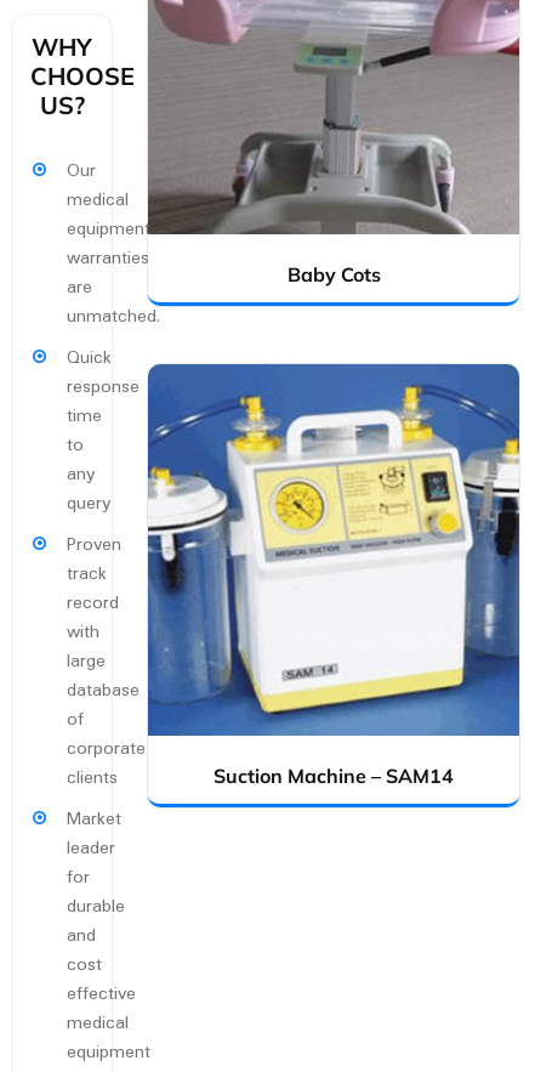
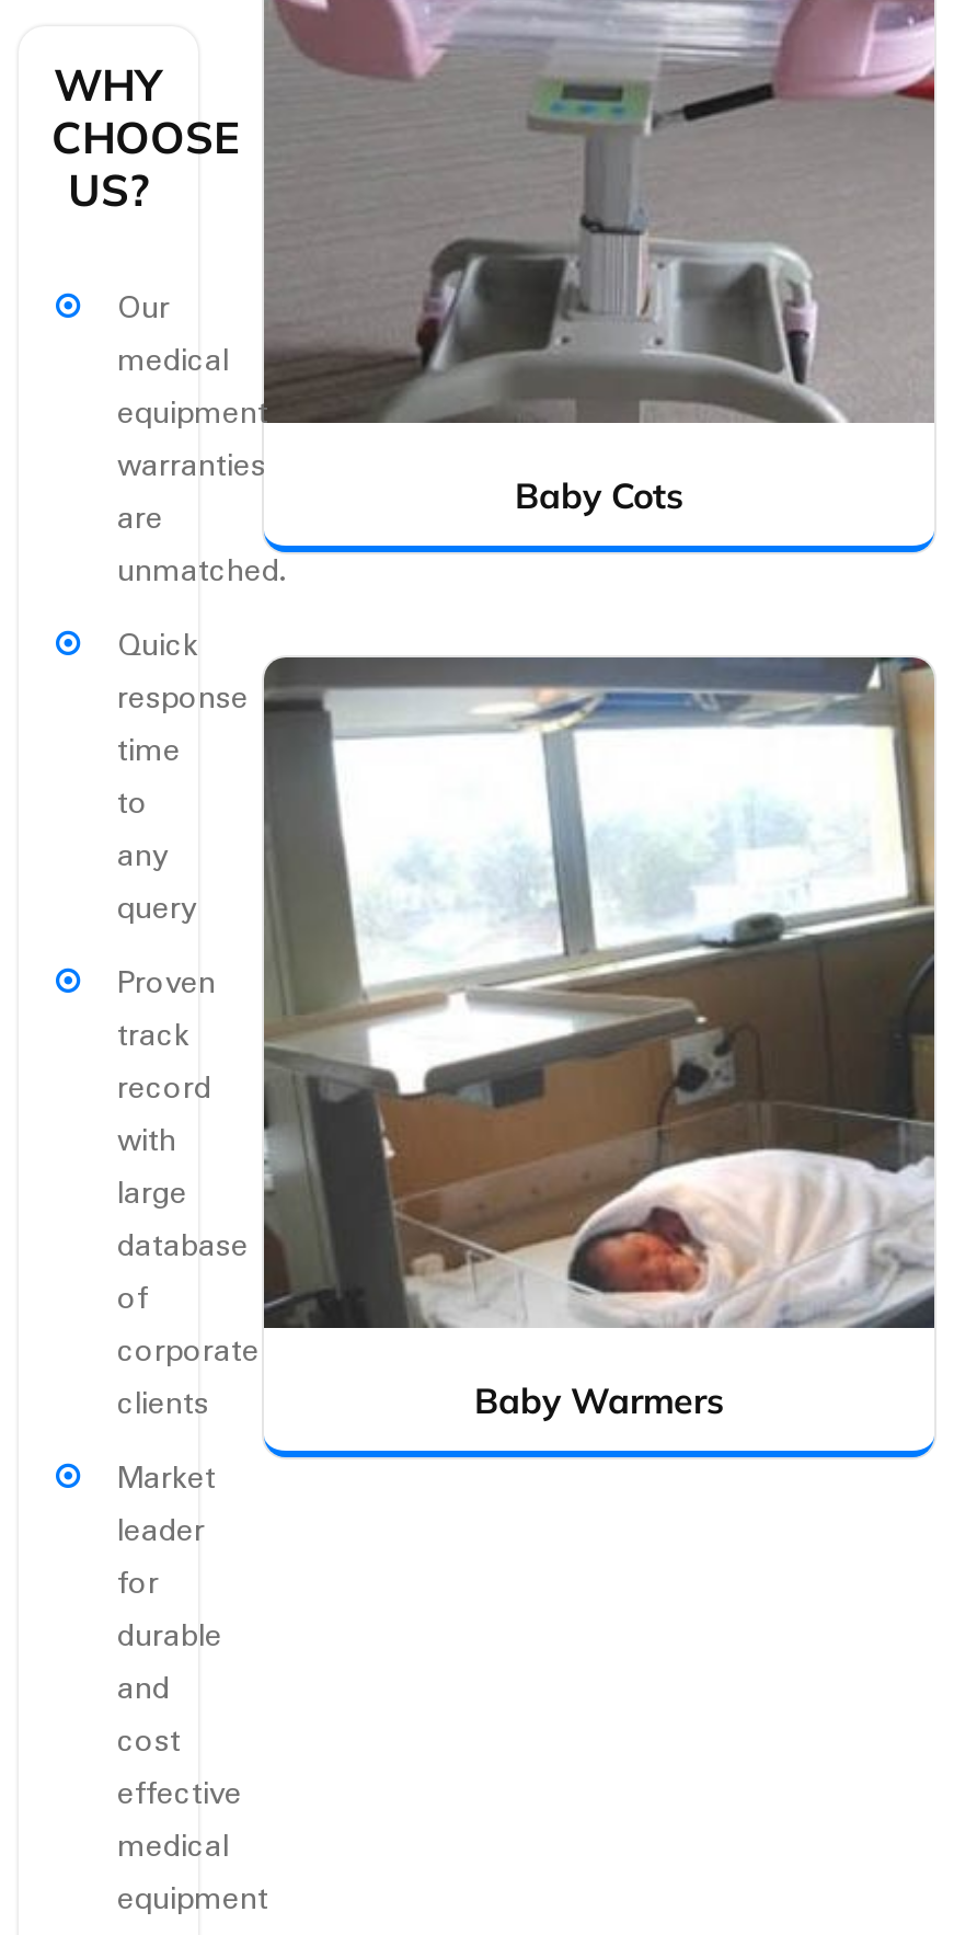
- [image]
- Suction Machine – SAM14
+ [image]
+ Baby Warmers
